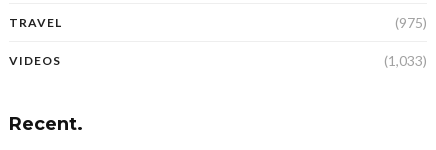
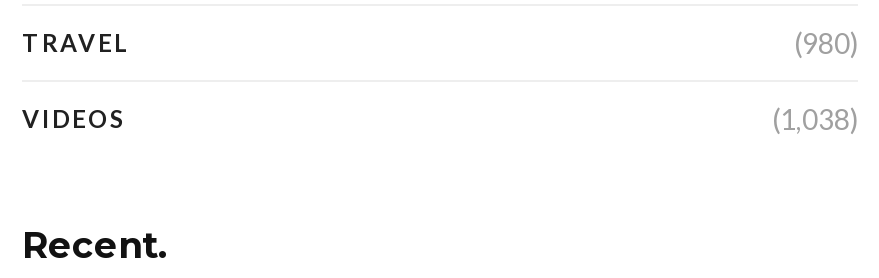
- (975)
+ (980)

- (1,033)
+ (1,038)
